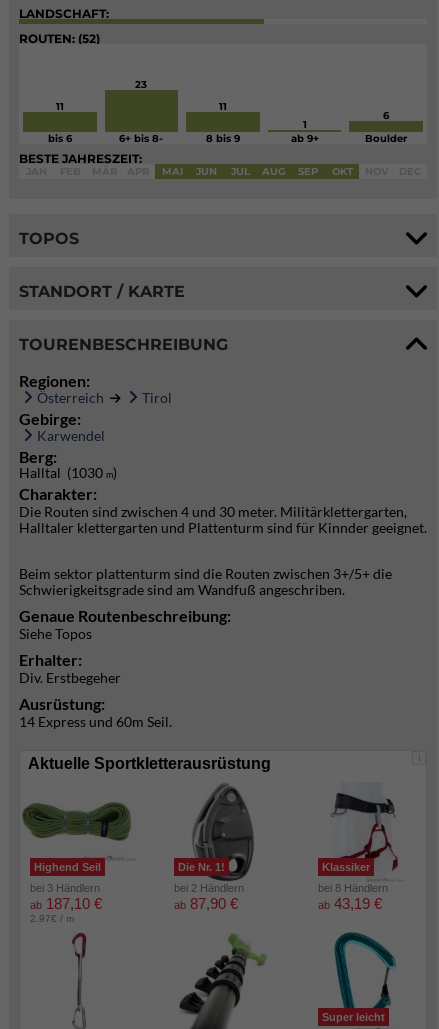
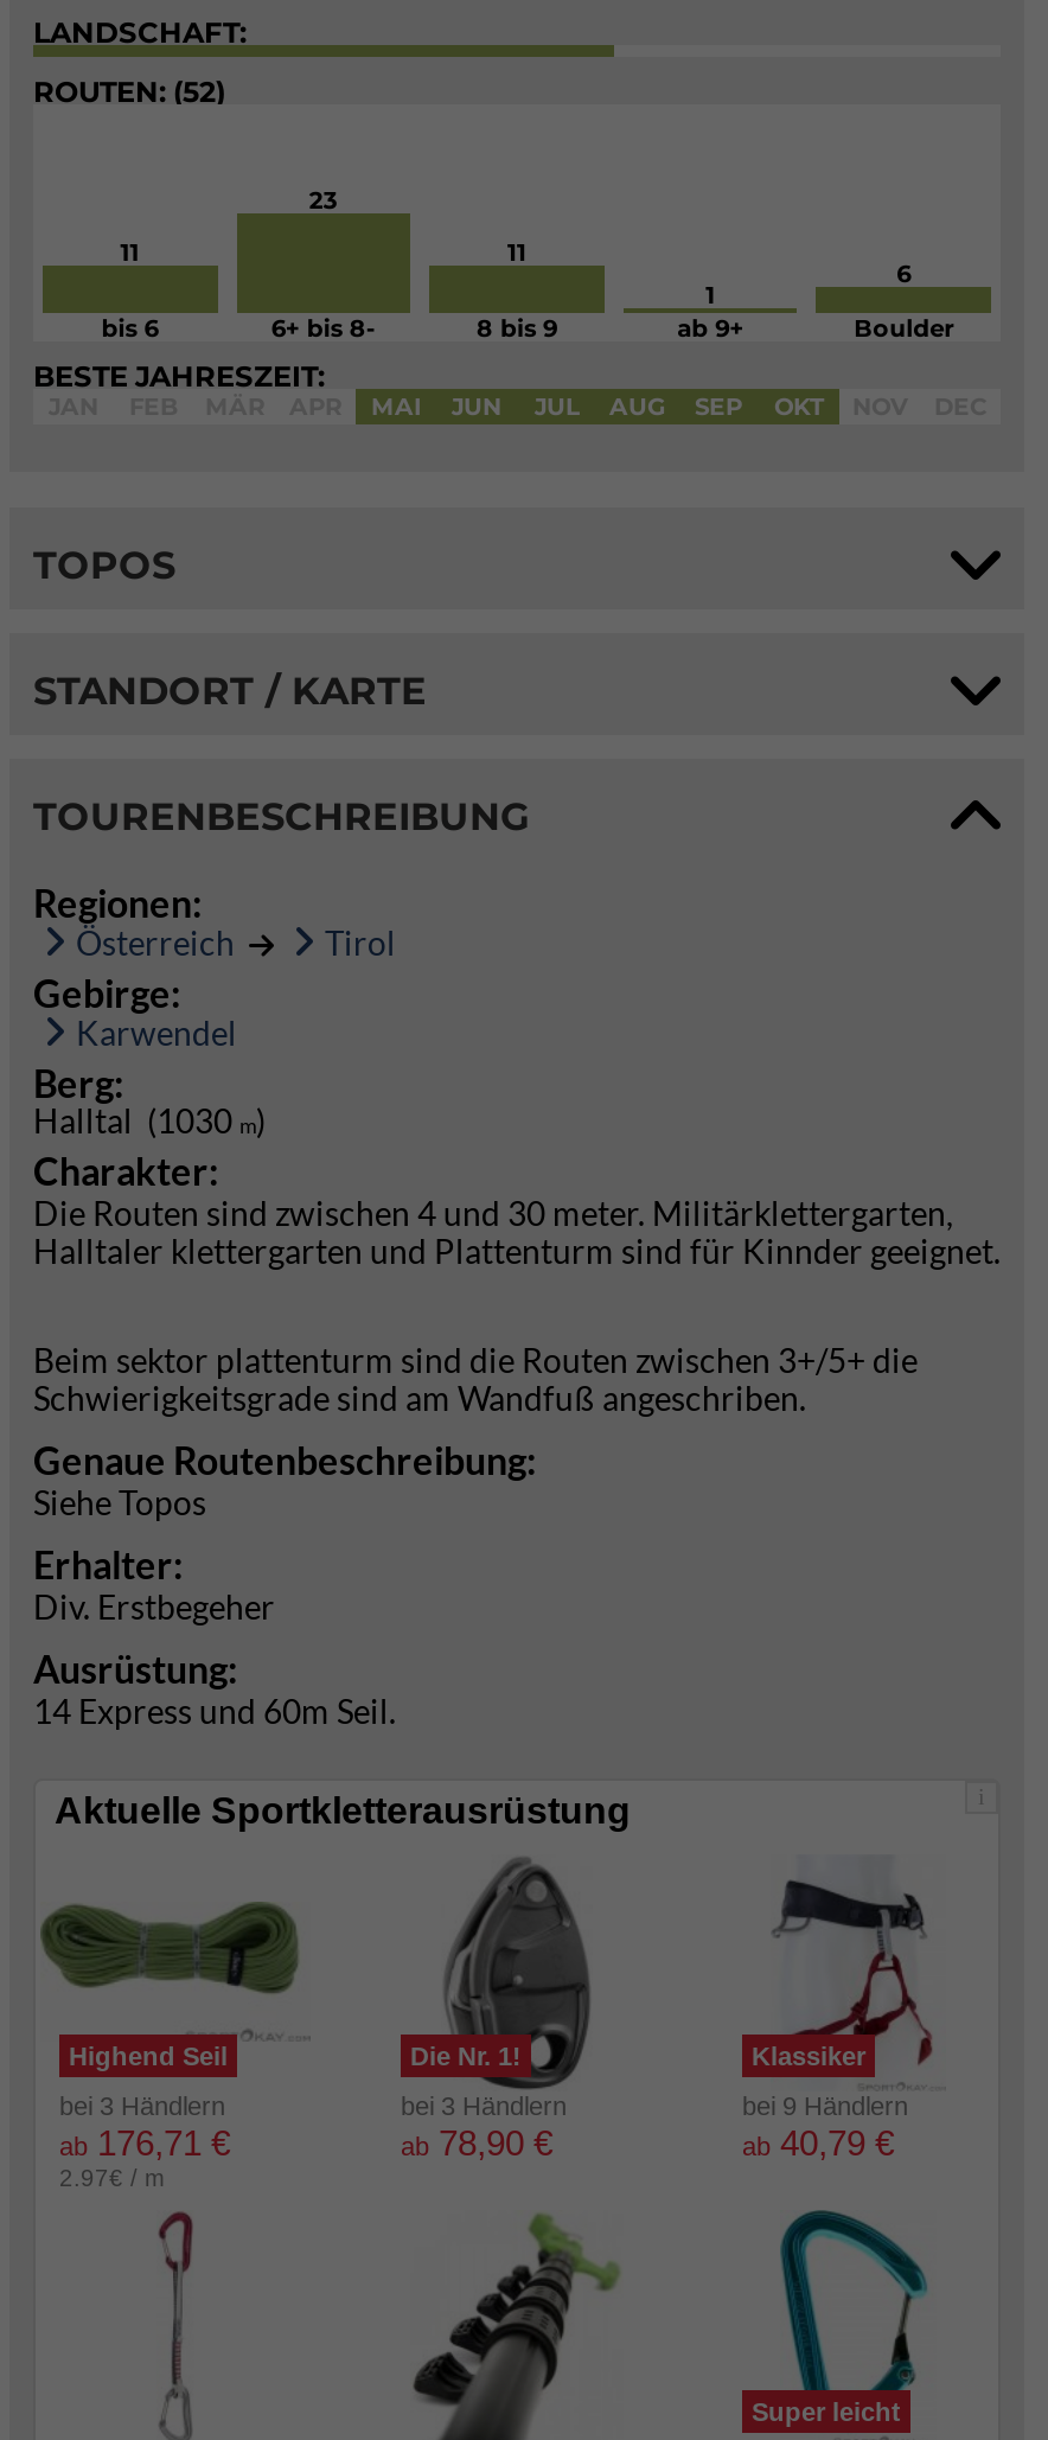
- bei 2 Händlern
+ bei 3 Händlern

- bei 8 Händlern
+ bei 9 Händlern

- ab 187,10 €
+ ab 176,71 €

- ab 87,90 €
+ ab 78,90 €

- ab 43,19 €
+ ab 40,79 €
